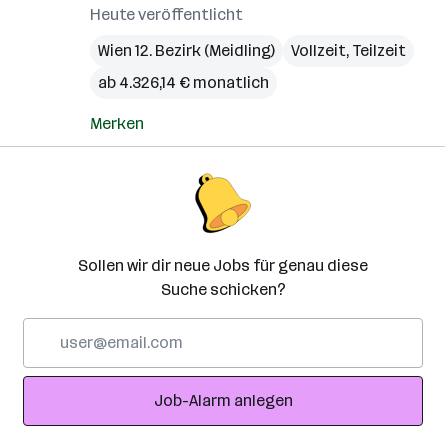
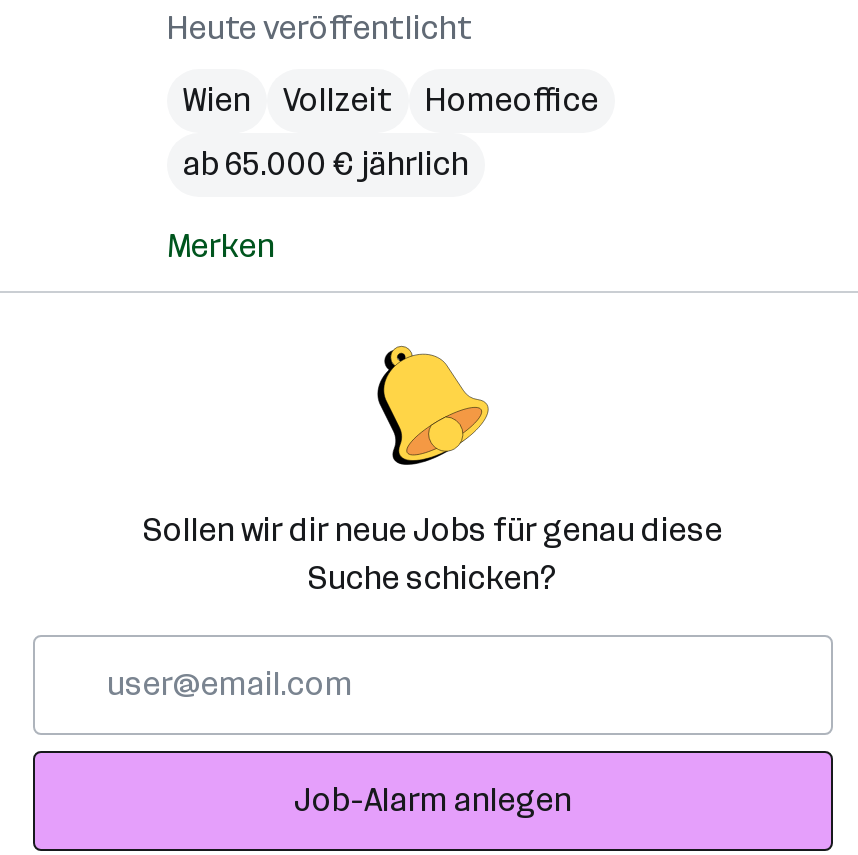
- Wien 12. Bezirk (Meidling)
- Vollzeit, Teilzeit
+ Wien
+ Vollzeit
+ Homeoffice

- ab 4.326,14 € monatlich
+ ab 65.000 € jährlich
